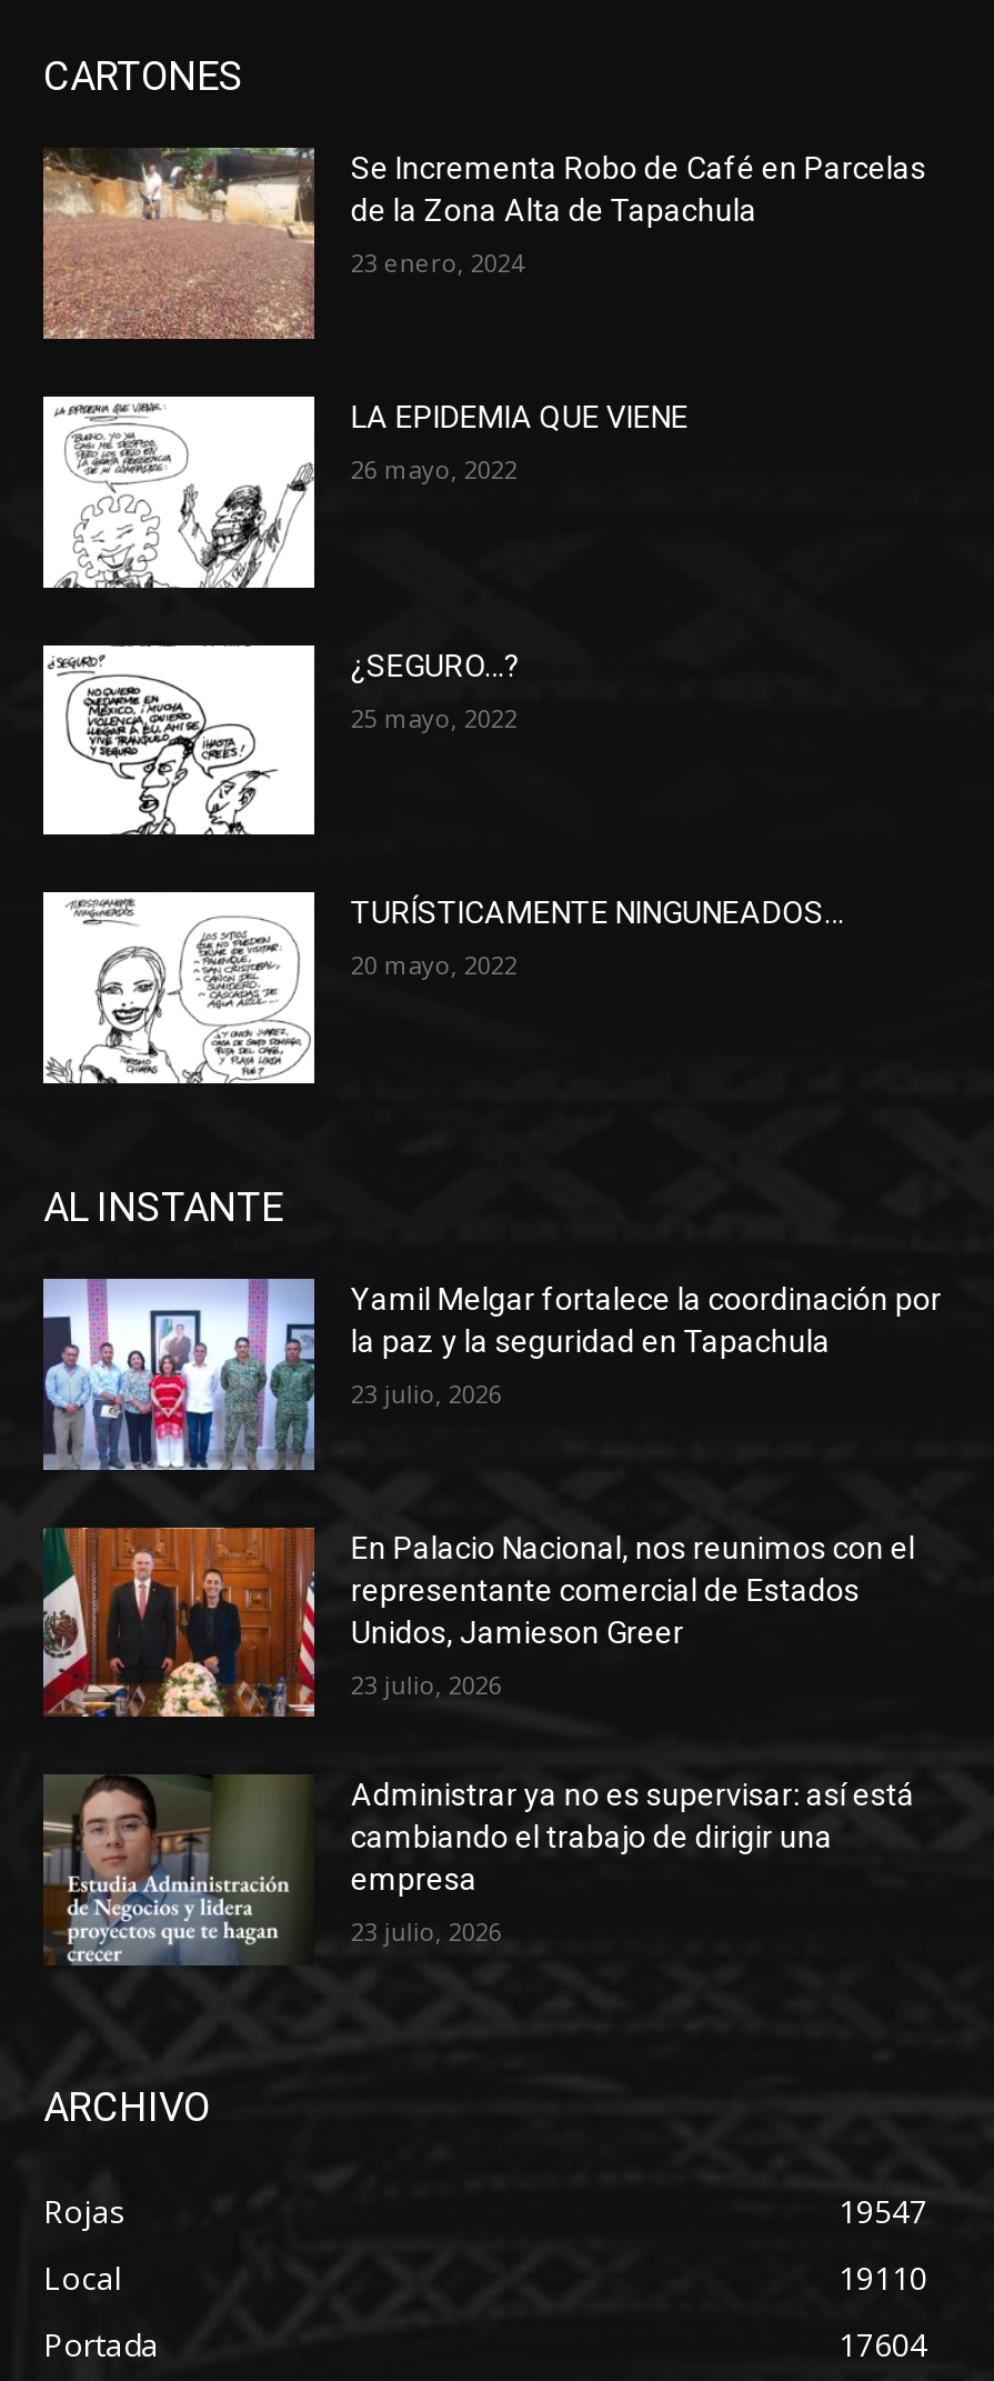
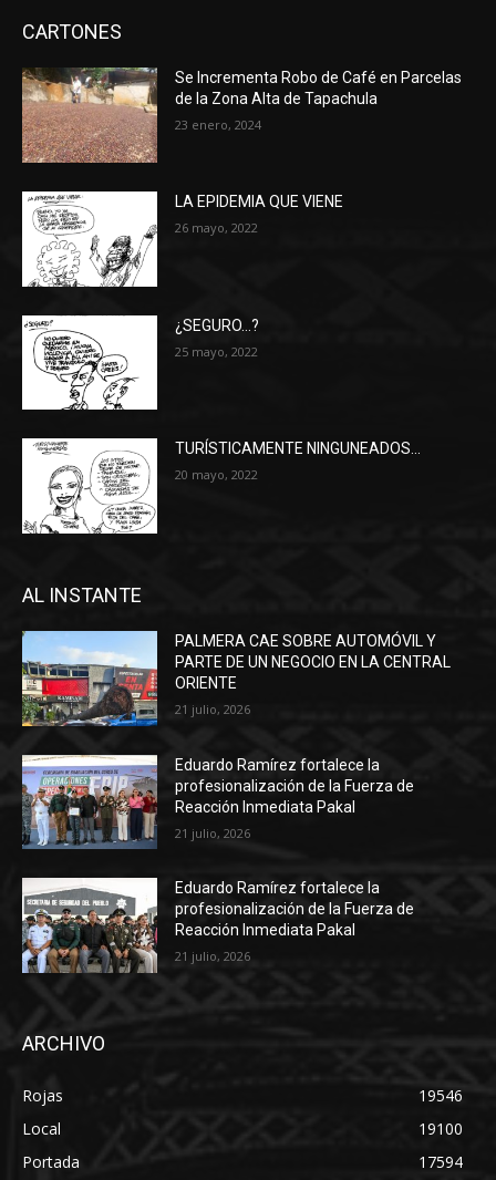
- [image]
- Yamil Melgar fortalece la coordinación por
- la paz y la seguridad en Tapachula
+ [image]
+ PALMERA CAE SOBRE AUTOMÓVIL Y
+ PARTE DE UN NEGOCIO EN LA CENTRAL
+ ORIENTE

- 23 julio, 2026
+ 21 julio, 2026

- [image]
- En Palacio Nacional, nos reunimos con el
- representante comercial de Estados
- Unidos, Jamieson Greer
+ [image]
+ Eduardo Ramírez fortalece la
+ profesionalización de la Fuerza de
+ Reacción Inmediata Pakal

- 23 julio, 2026
+ 21 julio, 2026

- [image]
- Administrar ya no es supervisar: así está
- cambiando el trabajo de dirigir una
- empresa
+ [image]
+ Eduardo Ramírez fortalece la
+ profesionalización de la Fuerza de
+ Reacción Inmediata Pakal

- 23 julio, 2026
+ 21 julio, 2026

- 19547
+ 19546

- 19110
+ 19100

- 17604
+ 17594
